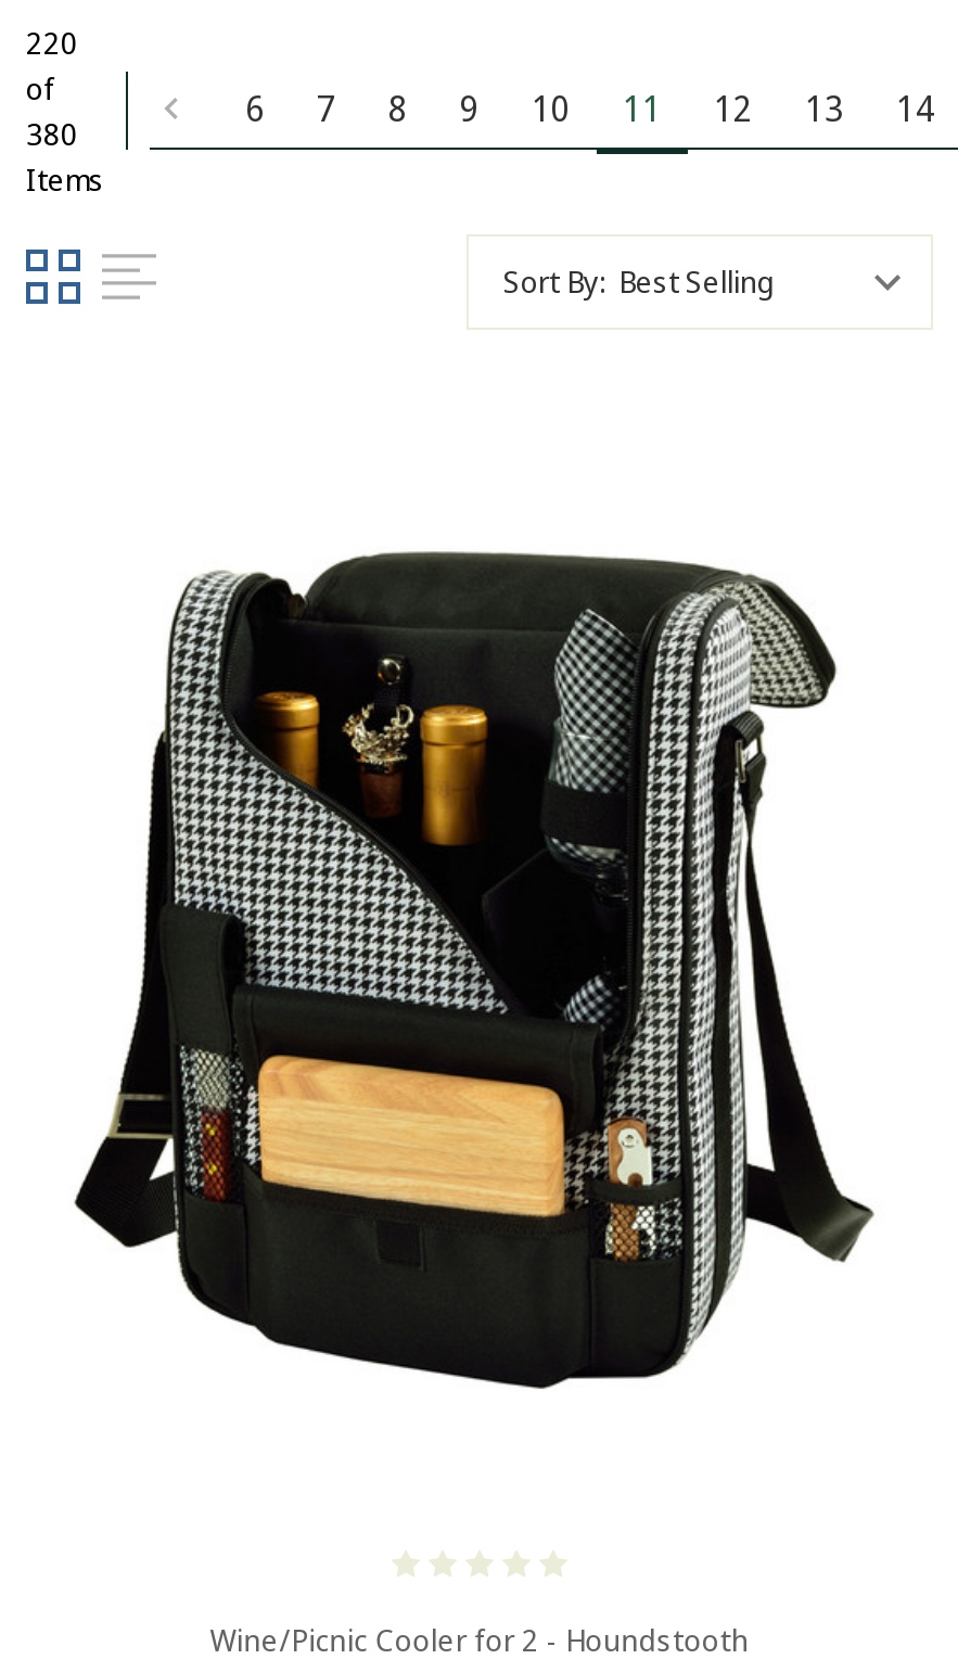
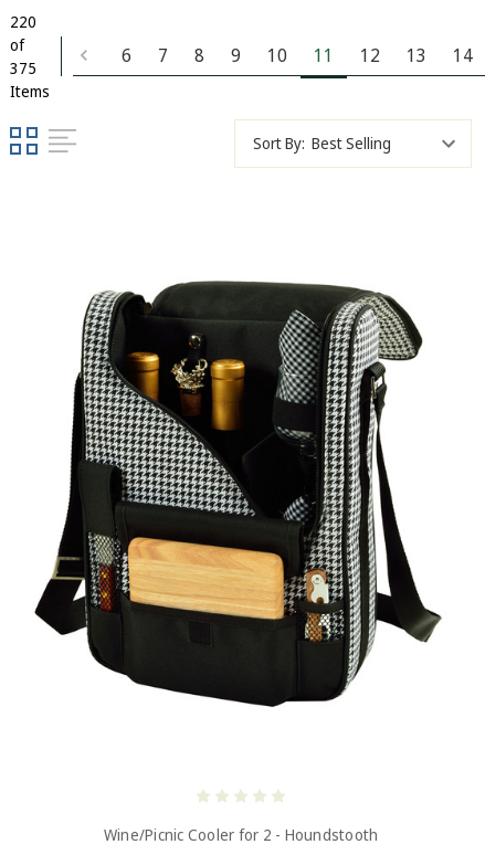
- 380
+ 375
